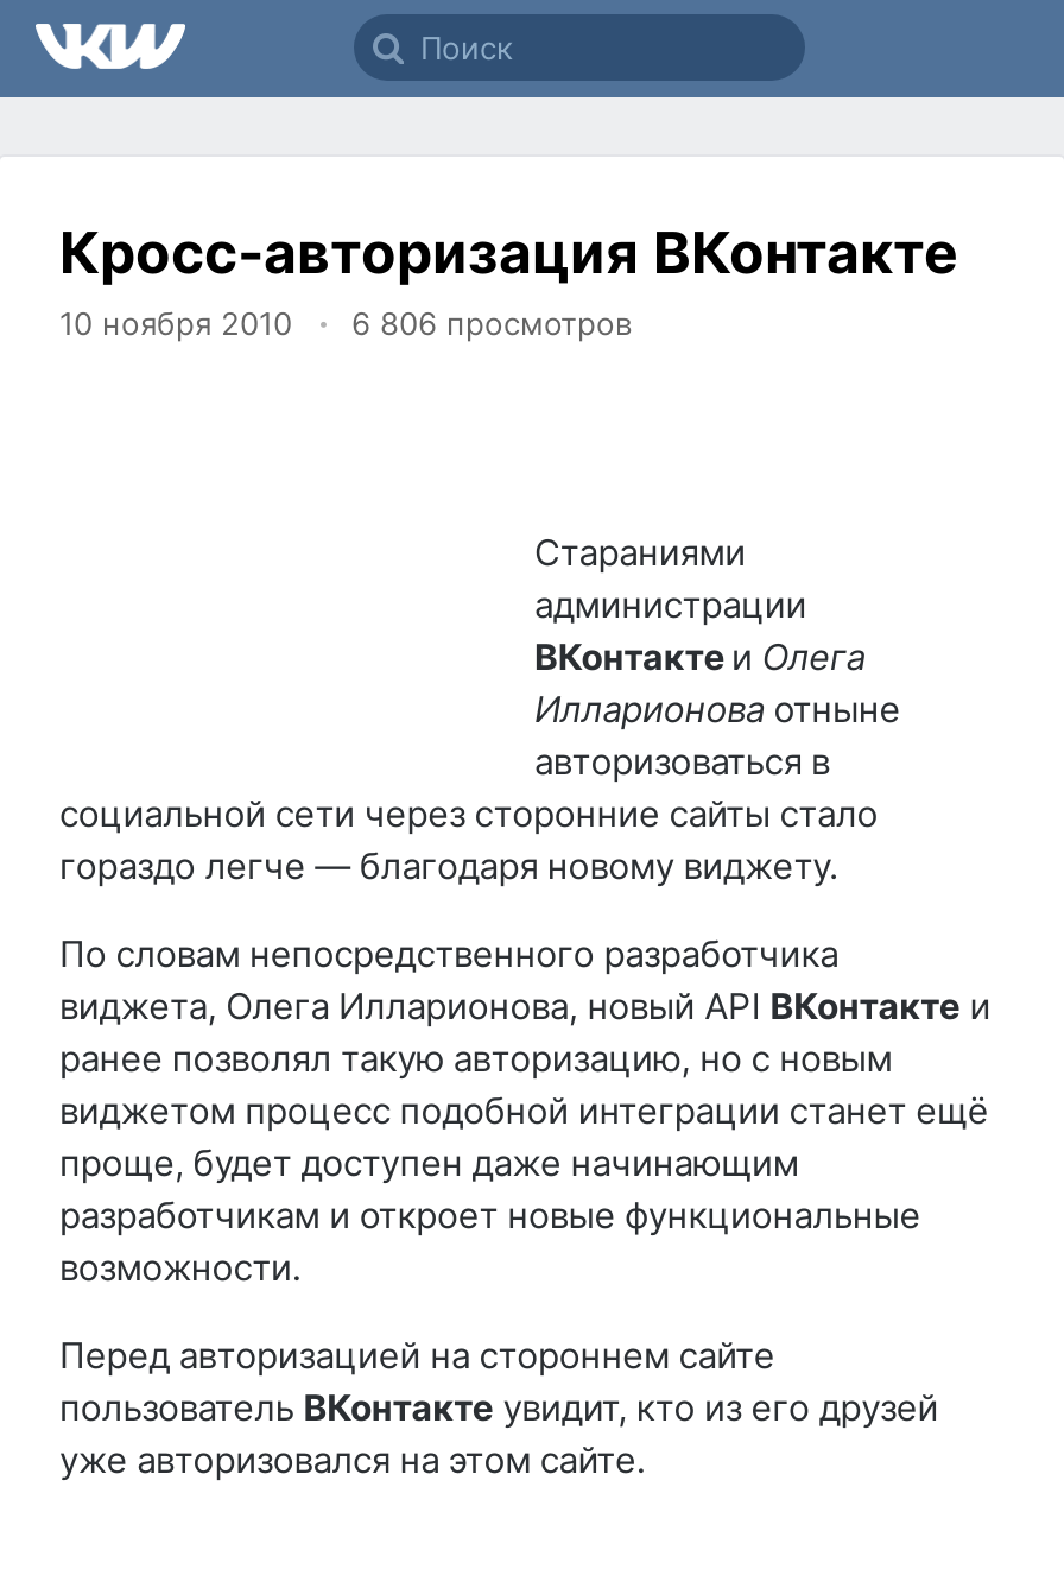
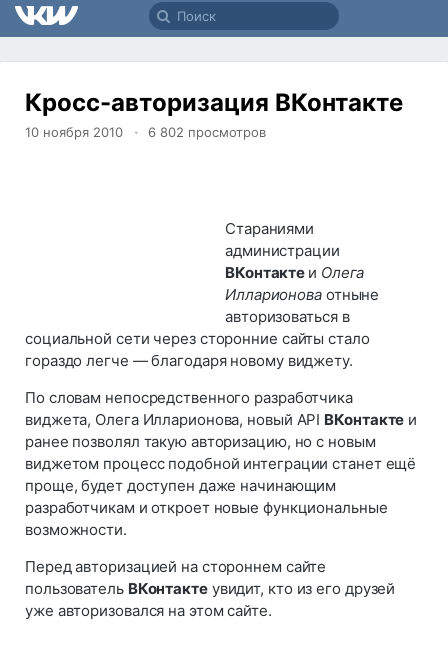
- 10 ноября 2010 6 806 просмотров
+ 10 ноября 2010 6 802 просмотров
